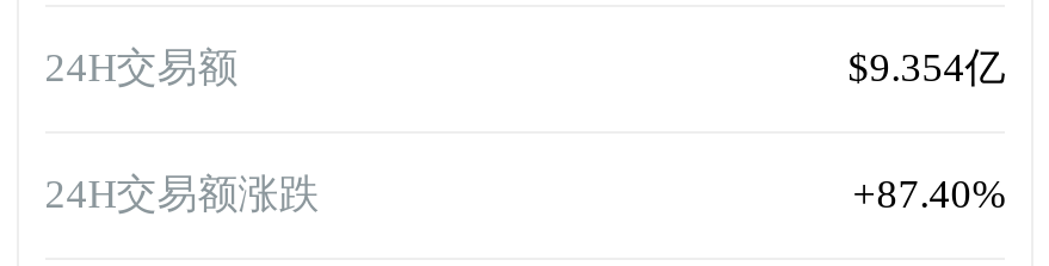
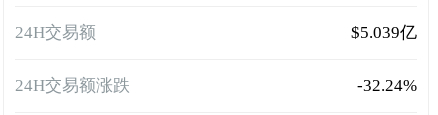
- $9.354亿
+ $5.039亿

- +87.40%
+ -32.24%
